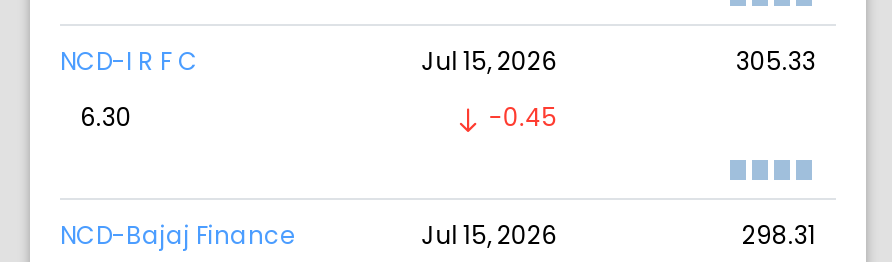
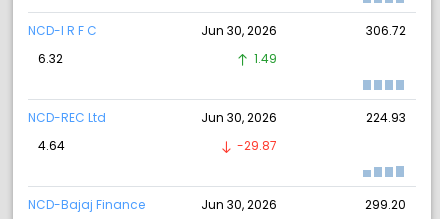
- Jul 15, 2026
- 305.33
- 6.30
- -0.45
+ Jun 30, 2026
+ 306.72
+ 6.32
+ 1.49
+ NCD-REC Ltd
+ Jun 30, 2026
+ 224.93
+ 4.64
+ -29.87

- Jul 15, 2026
- 298.31
+ Jun 30, 2026
+ 299.20
